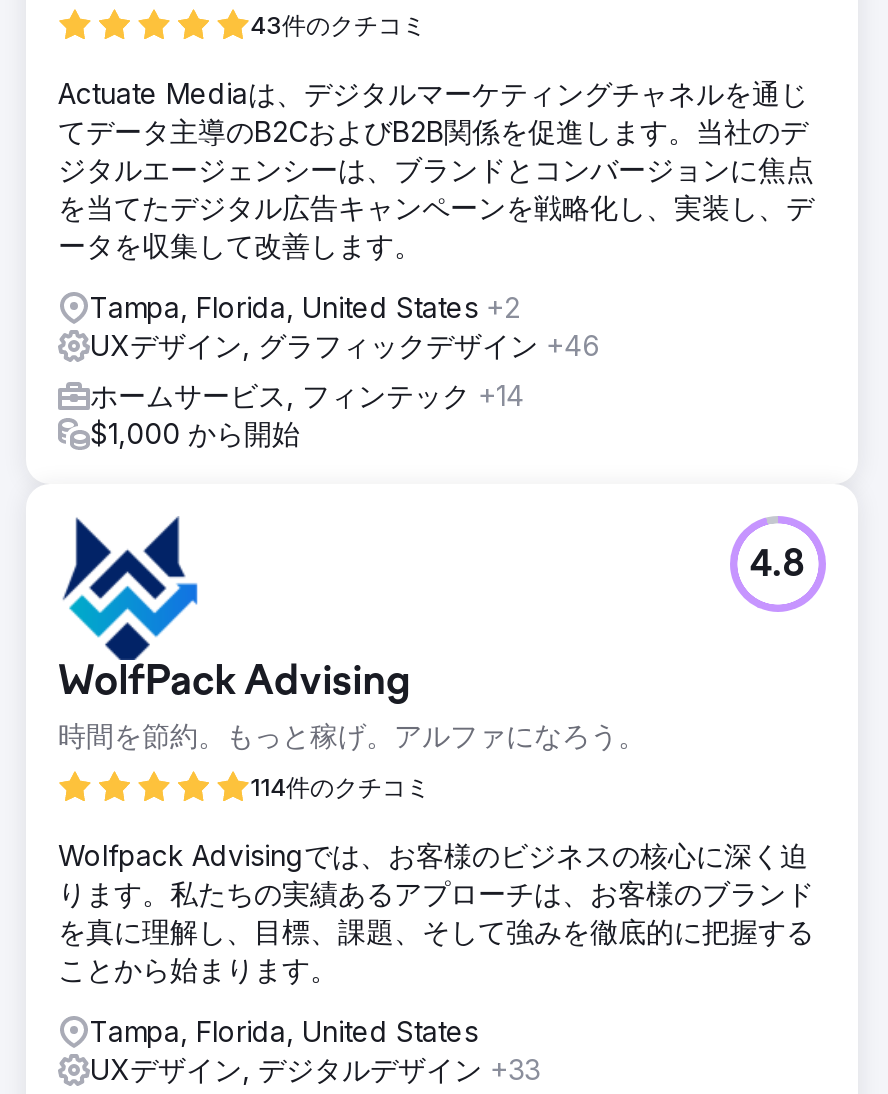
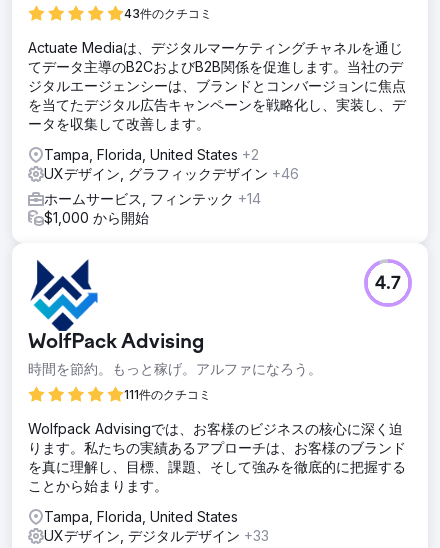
- 4.8
+ 4.7

- 114件のクチコミ
+ 111件のクチコミ
